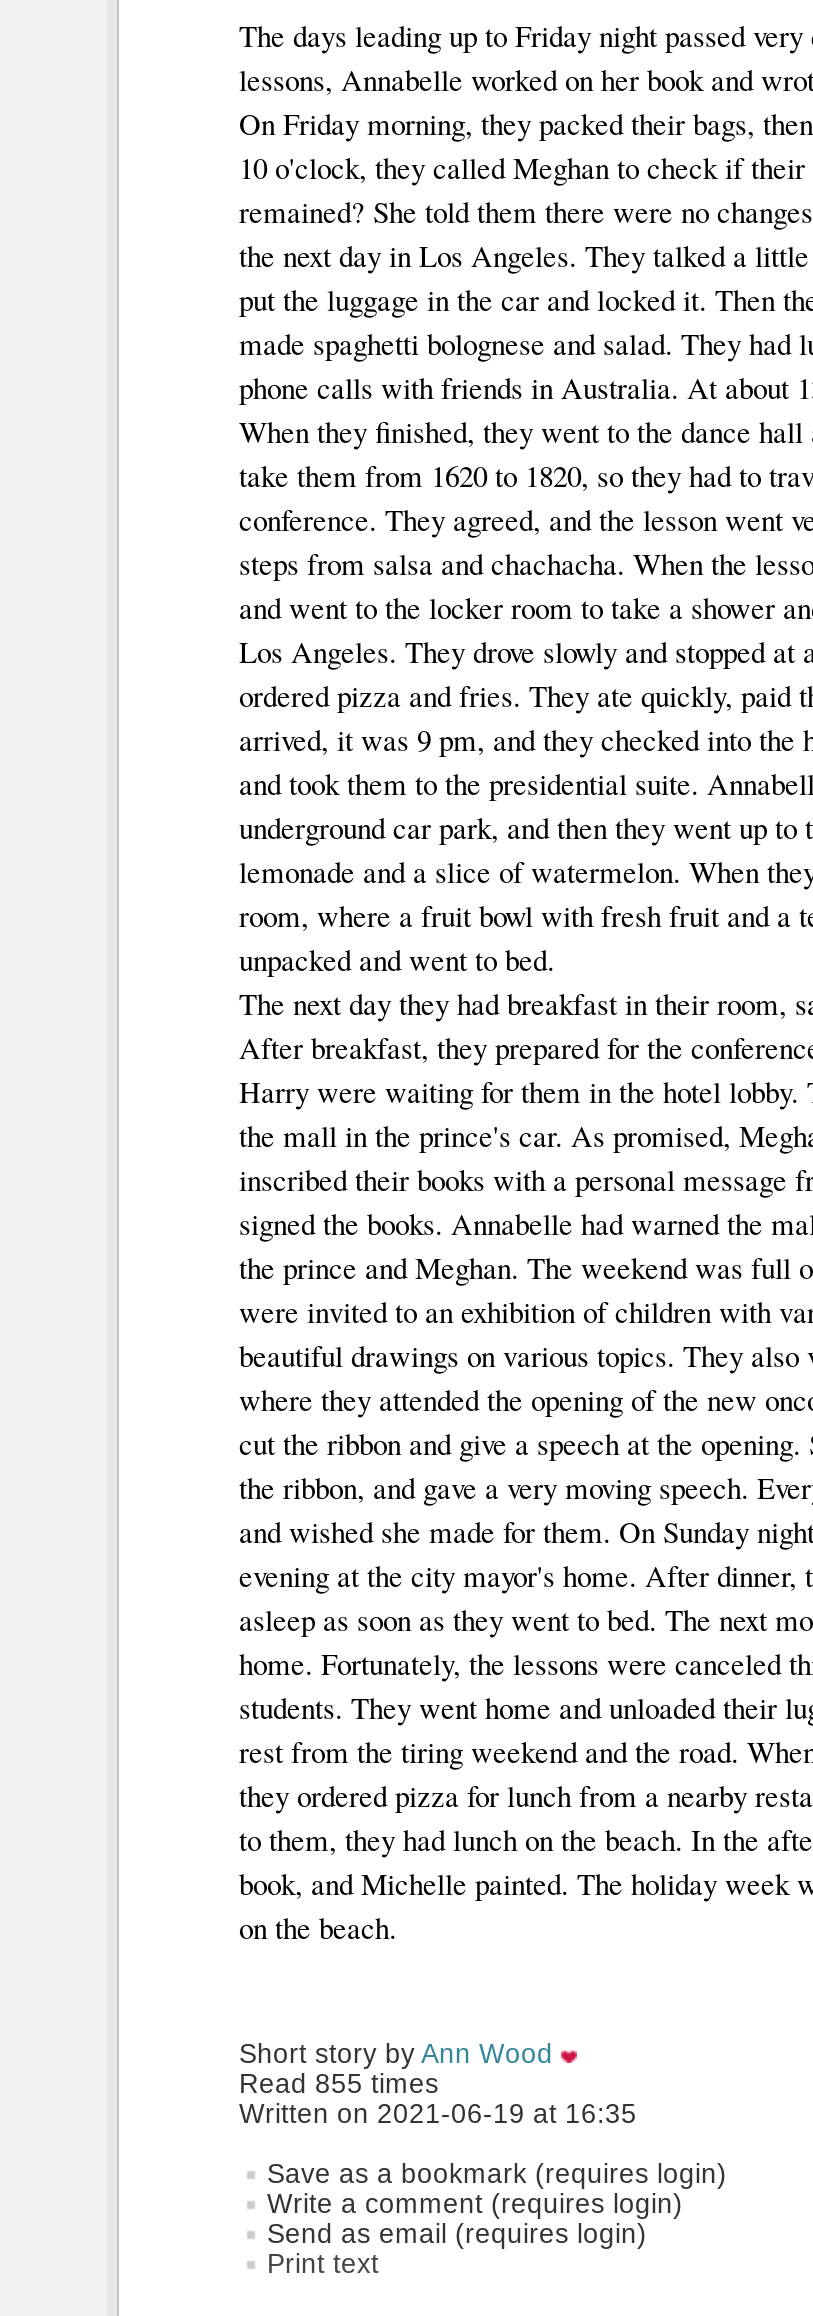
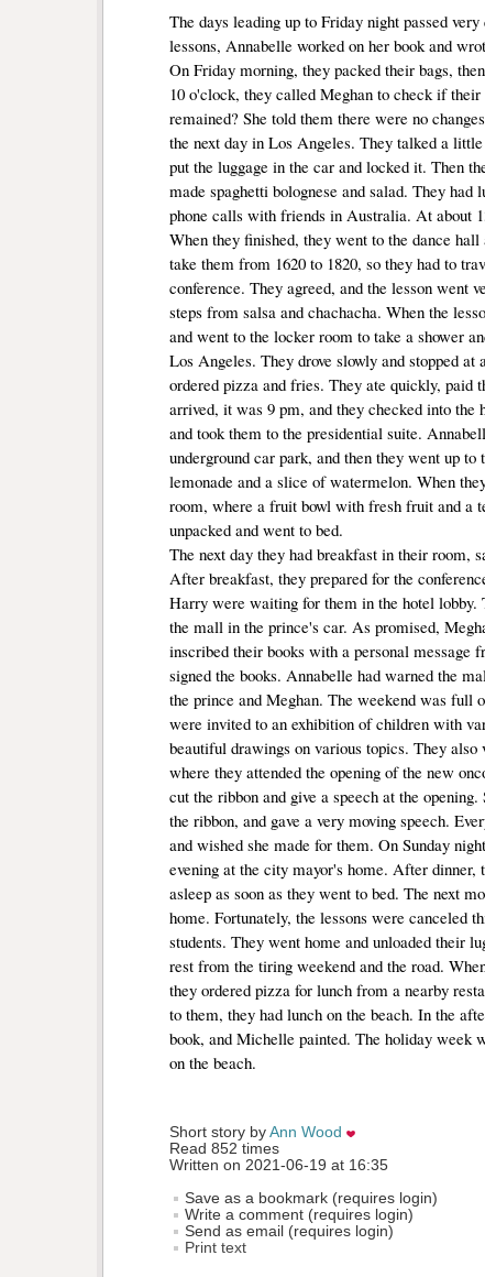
- Read 855 times
+ Read 852 times
